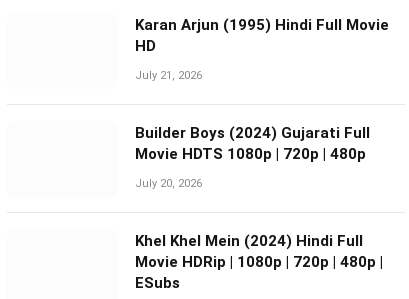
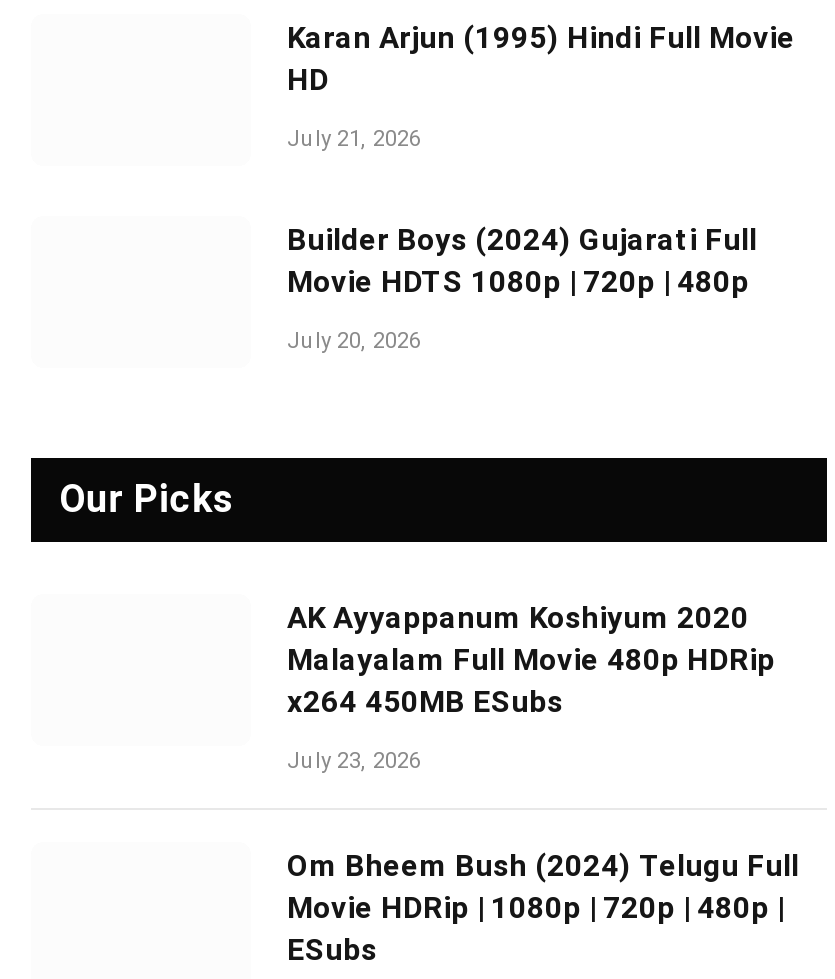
- Khel Khel Mein (2024) Hindi Full
+ Our Picks
+ AK Ayyappanum Koshiyum 2020
+ Malayalam Full Movie 480p HDRip
+ x264 450MB ESubs
+ July 23, 2026
+ Om Bheem Bush (2024) Telugu Full
